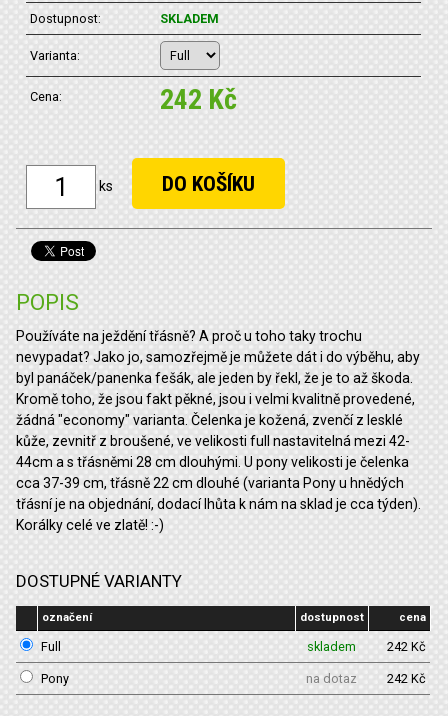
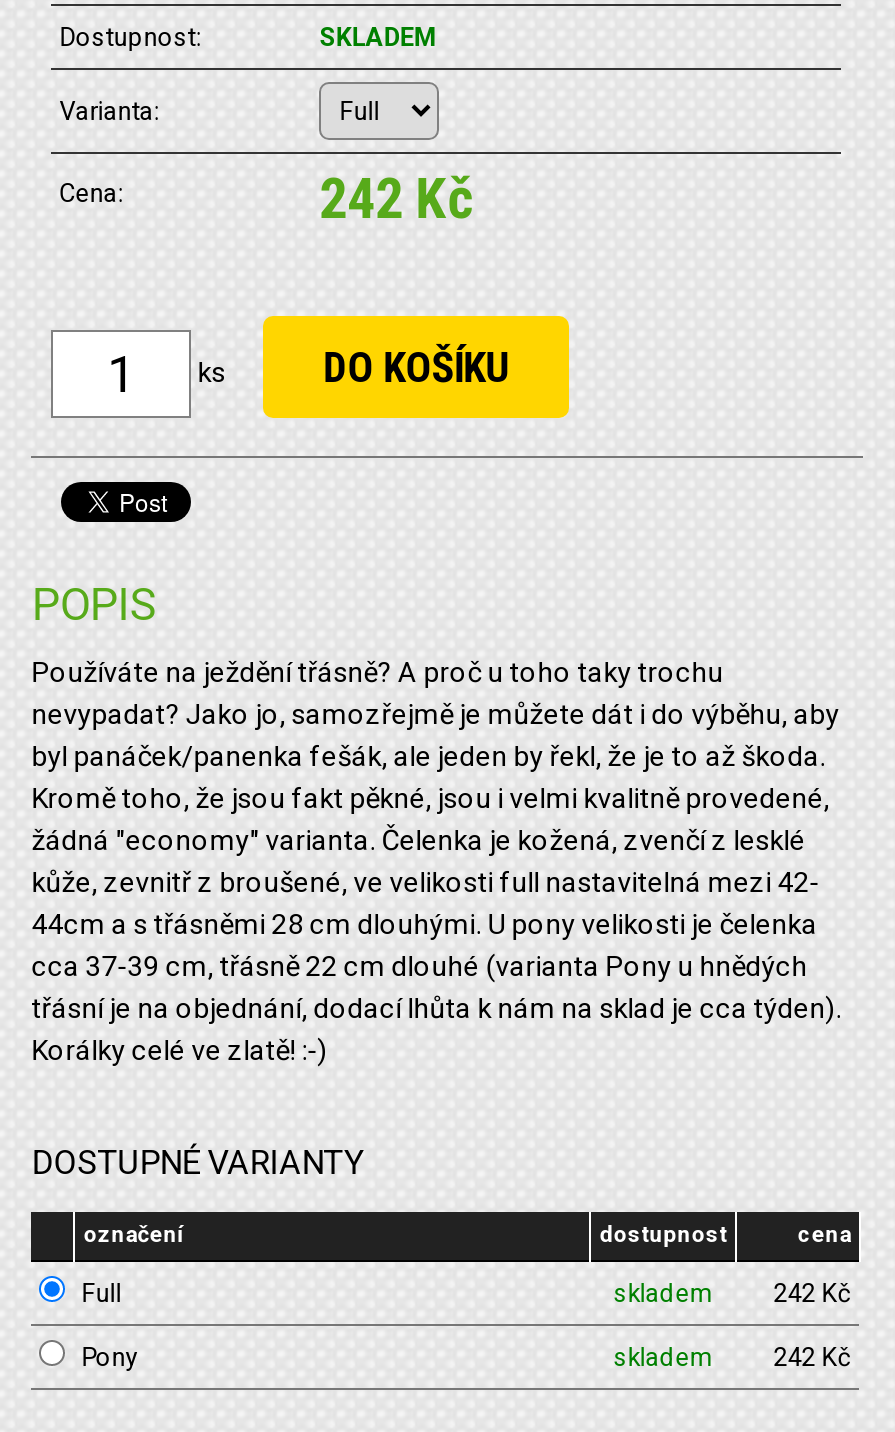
- na dotaz
+ skladem
